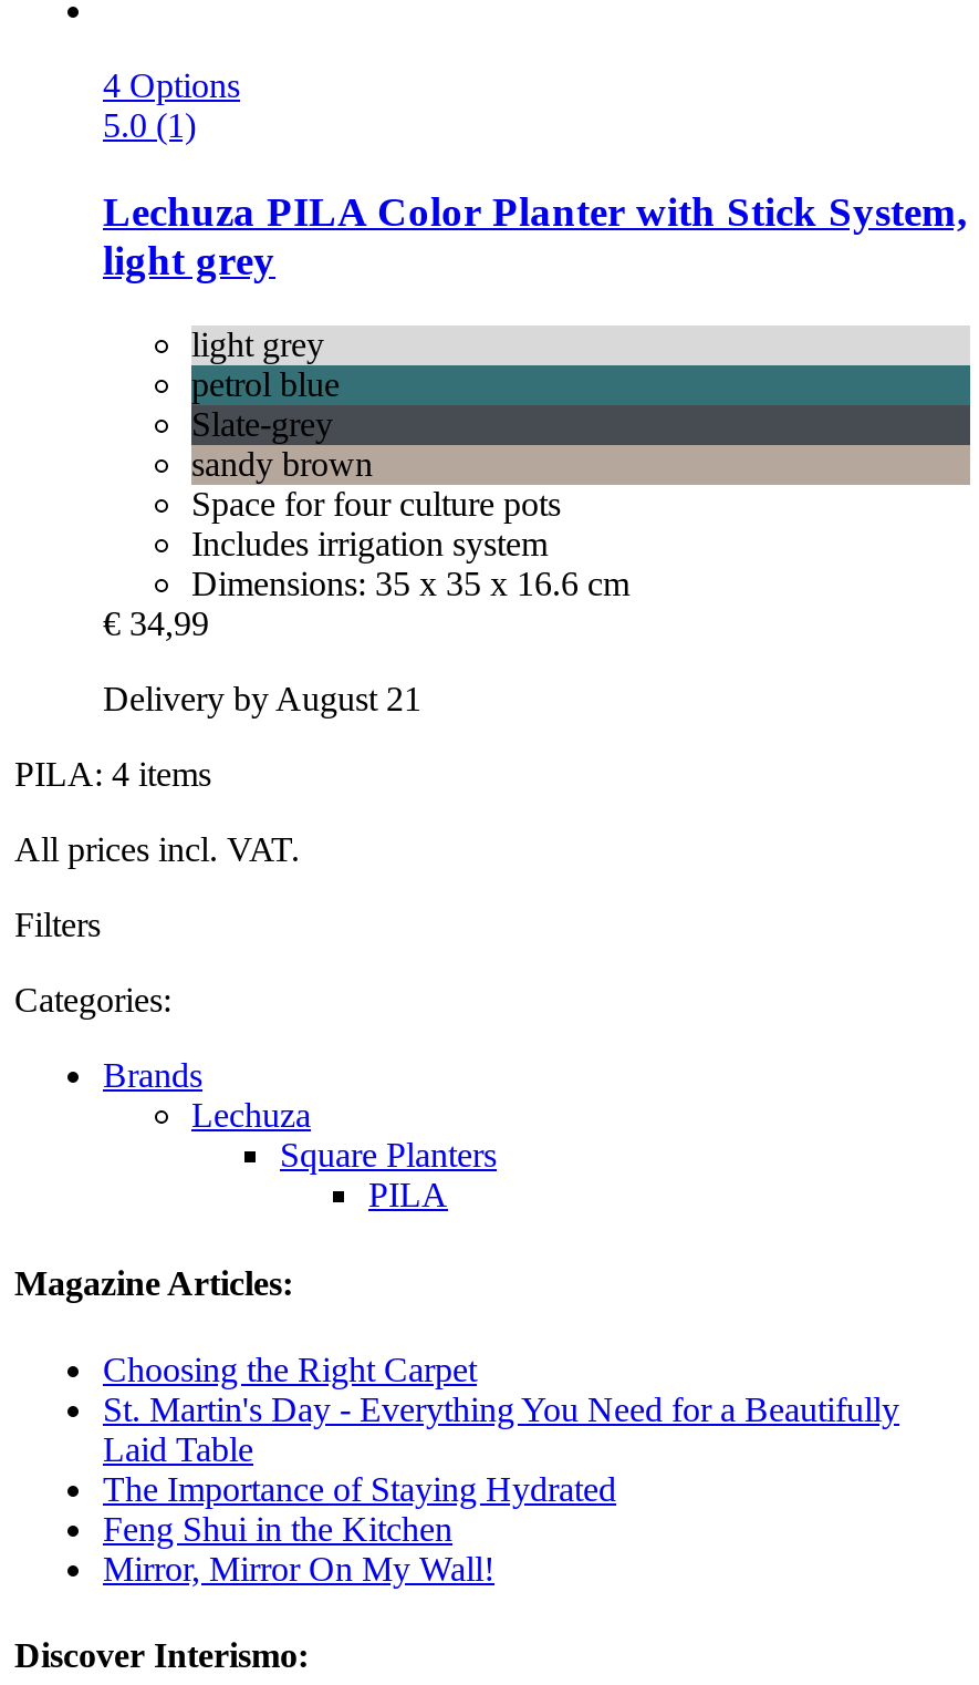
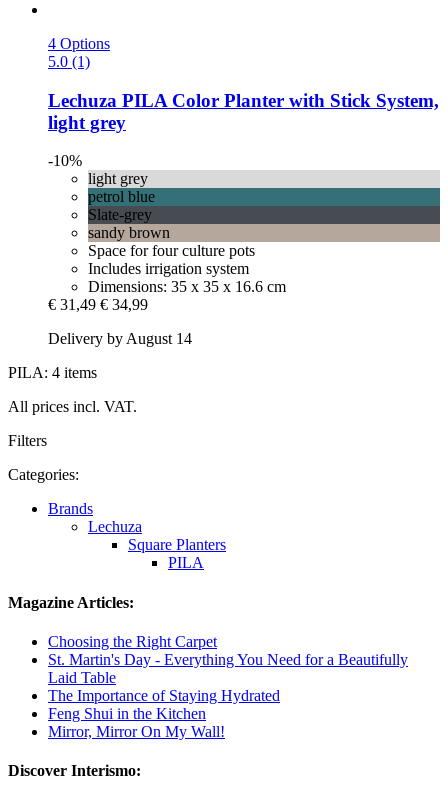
+ -10%

- € 34,99
+ € 31,49 € 34,99

- Delivery by August 21
+ Delivery by August 14
